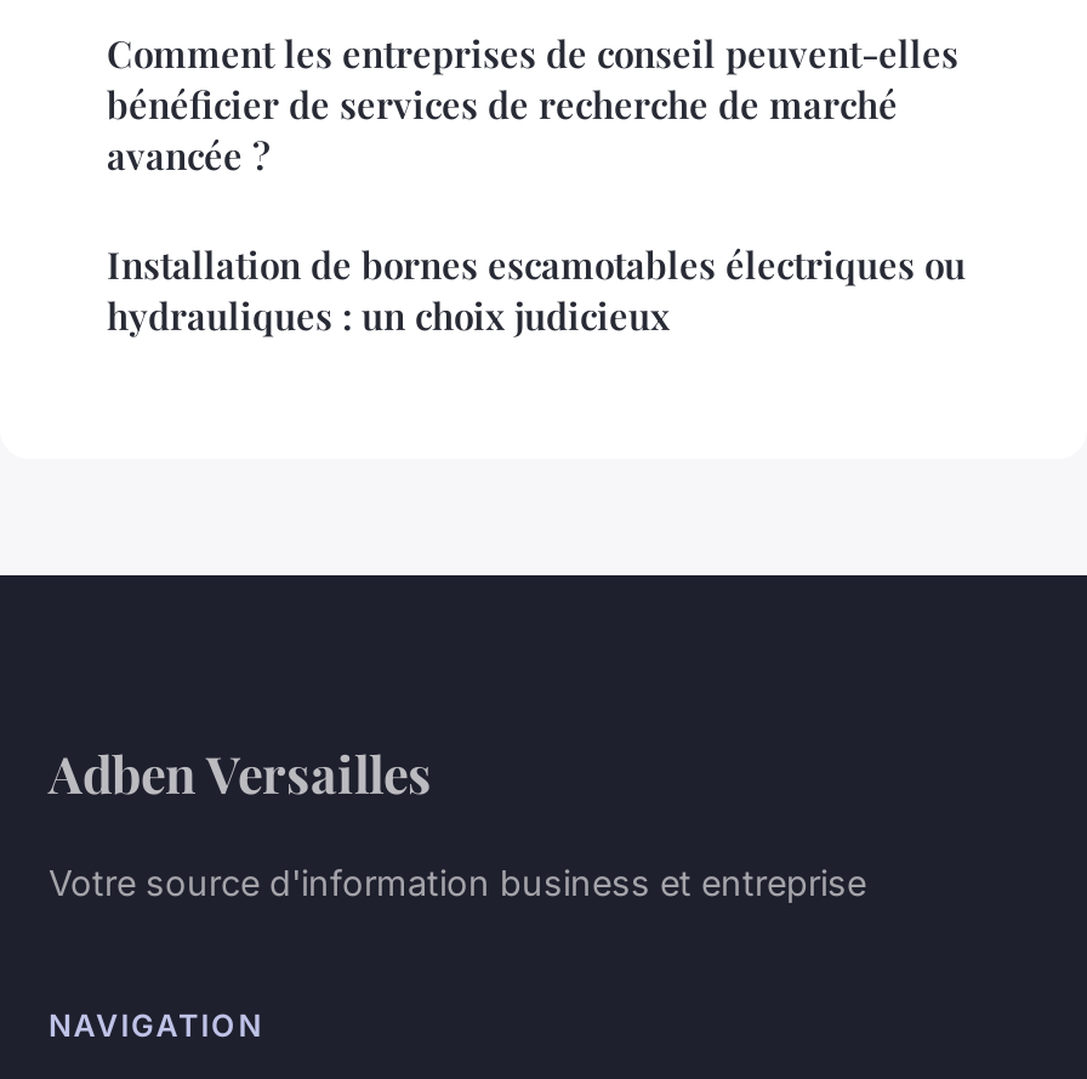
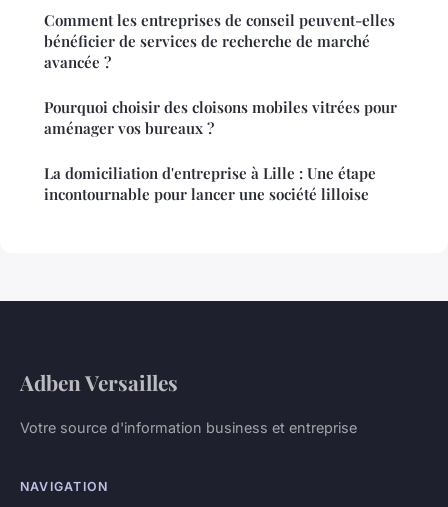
- Installation de bornes escamotables électriques ou
- hydrauliques : un choix judicieux
+ Pourquoi choisir des cloisons mobiles vitrées pour
+ aménager vos bureaux ?
+ La domiciliation d'entreprise à Lille : Une étape
+ incontournable pour lancer une société lilloise
